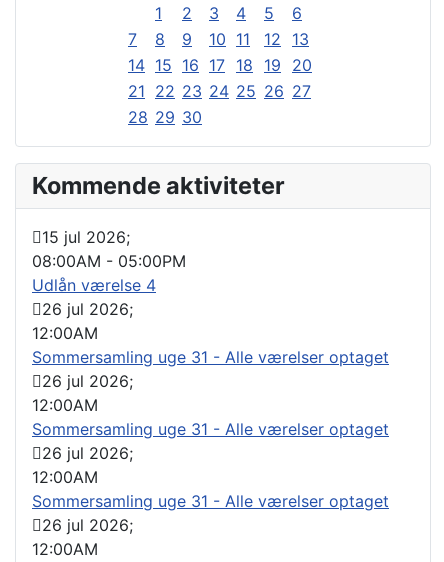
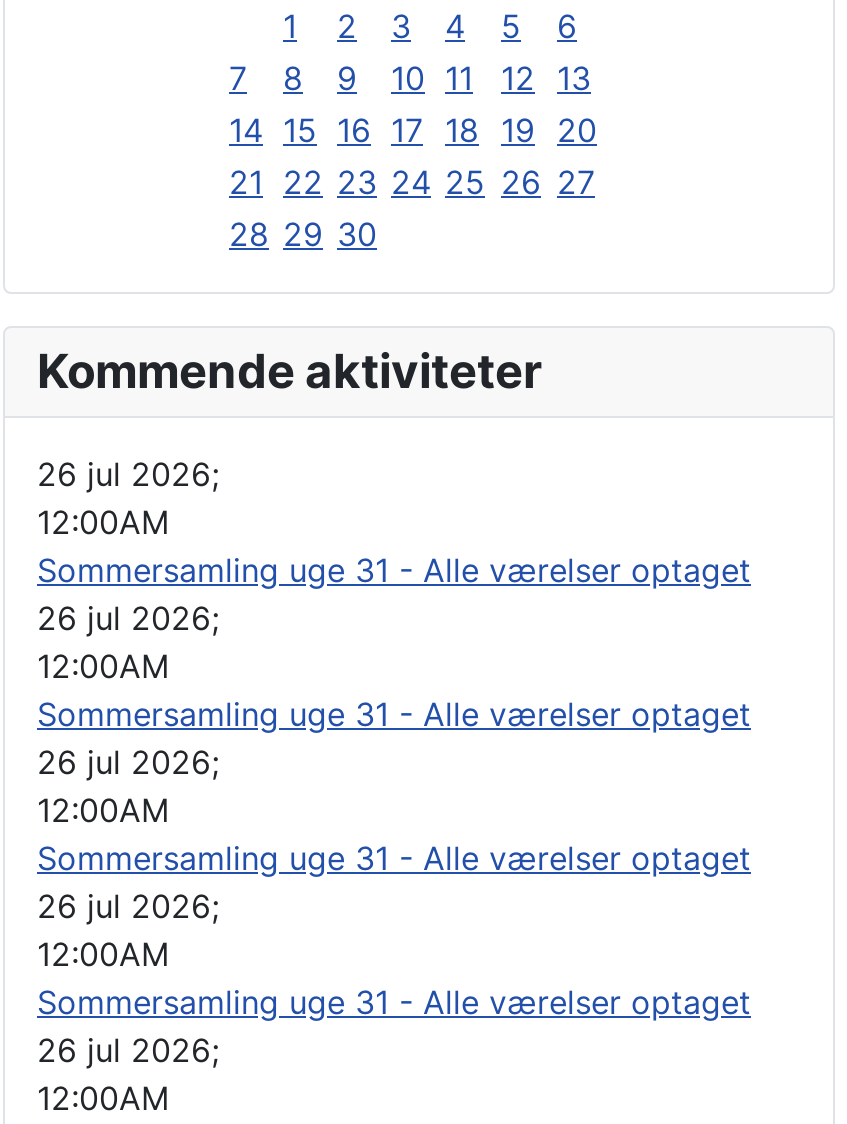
- 15 jul 2026;
- 08:00AM - 05:00PM
- Udlån værelse 4
+ 26 jul 2026;
+ 12:00AM
+ Sommersamling uge 31 - Alle værelser optaget
